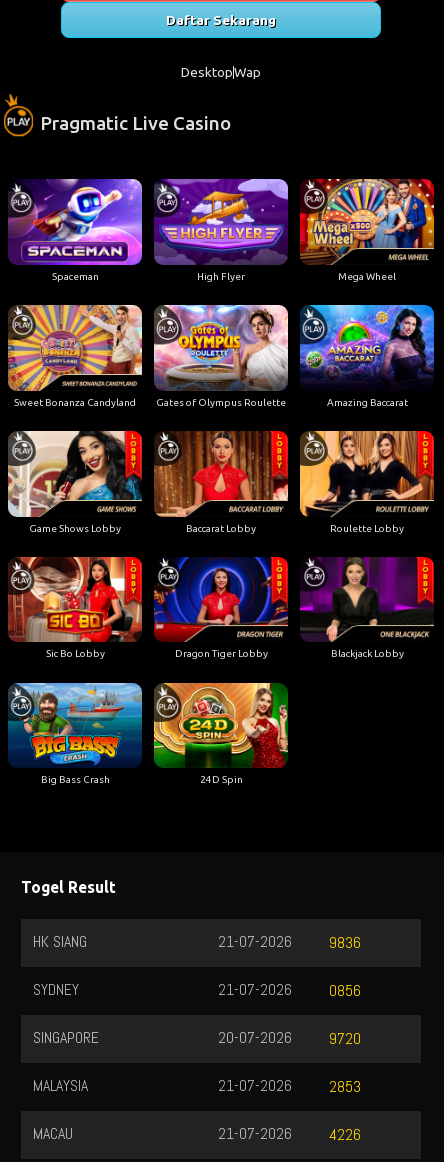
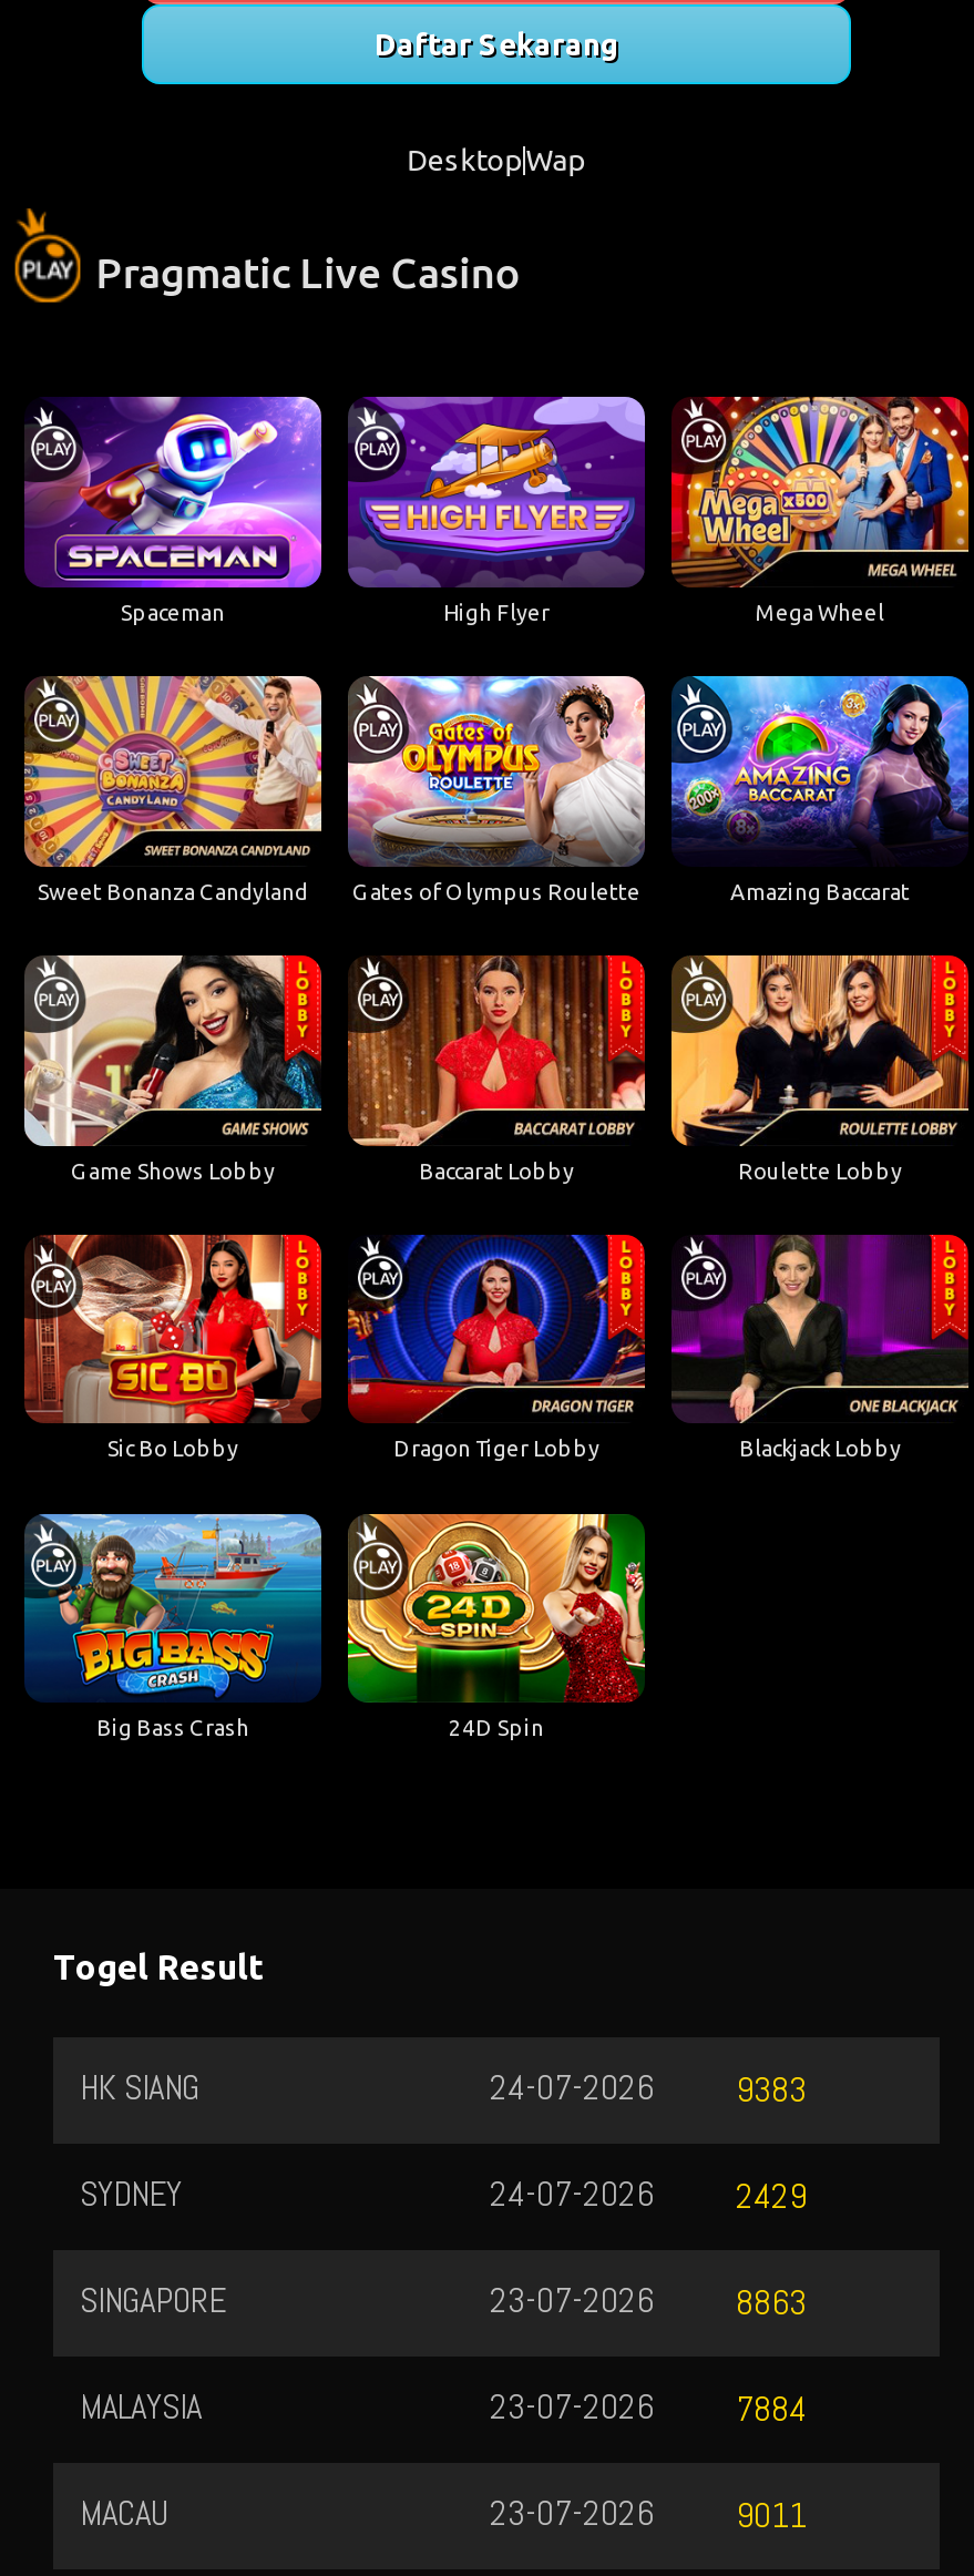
- 21-07-2026
+ 24-07-2026

- 9836
+ 9383

- 21-07-2026
+ 24-07-2026

- 0856
+ 2429

- 20-07-2026
+ 23-07-2026

- 9720
+ 8863

- 21-07-2026
+ 23-07-2026

- 2853
+ 7884

- 21-07-2026
+ 23-07-2026

- 4226
+ 9011
